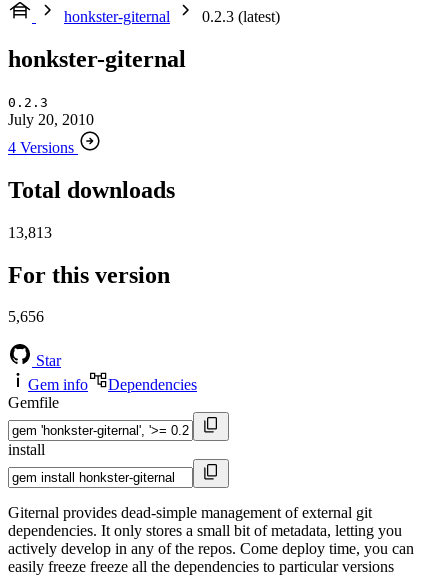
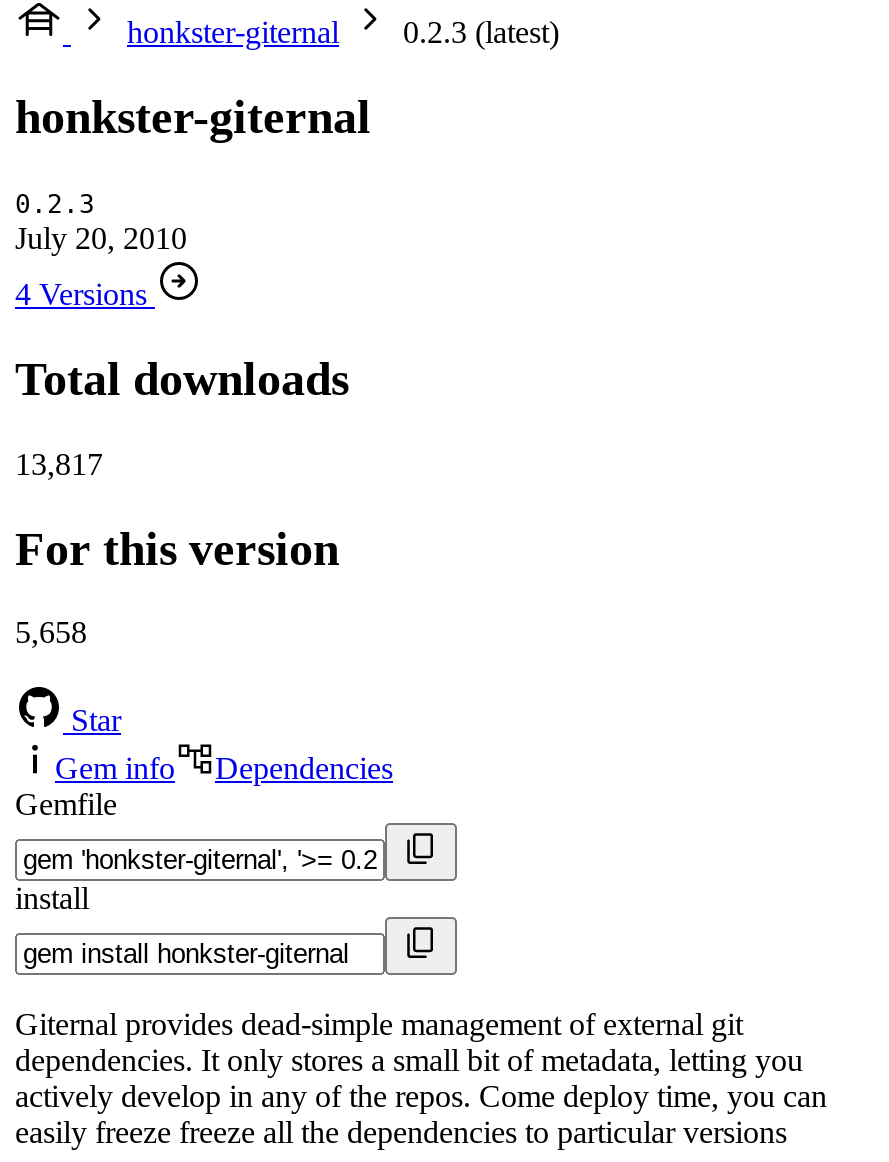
- 13,813
+ 13,817

- 5,656
+ 5,658
